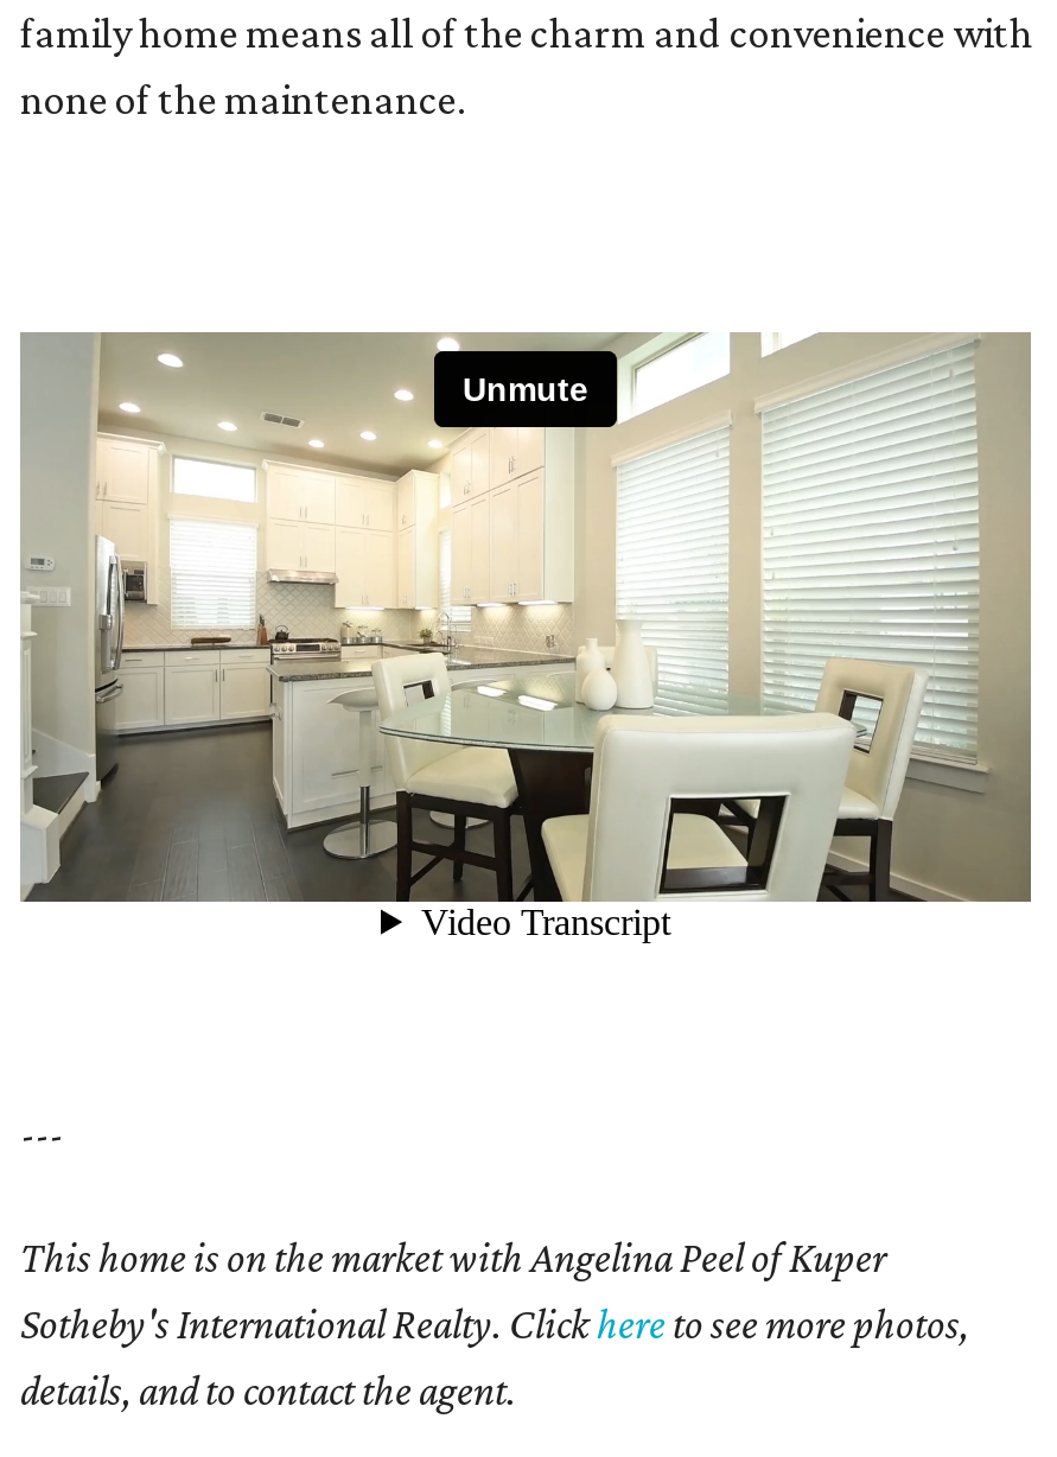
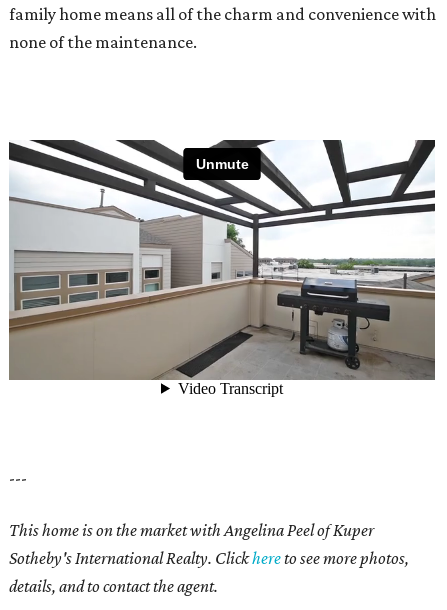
- [image]
+ [image]
